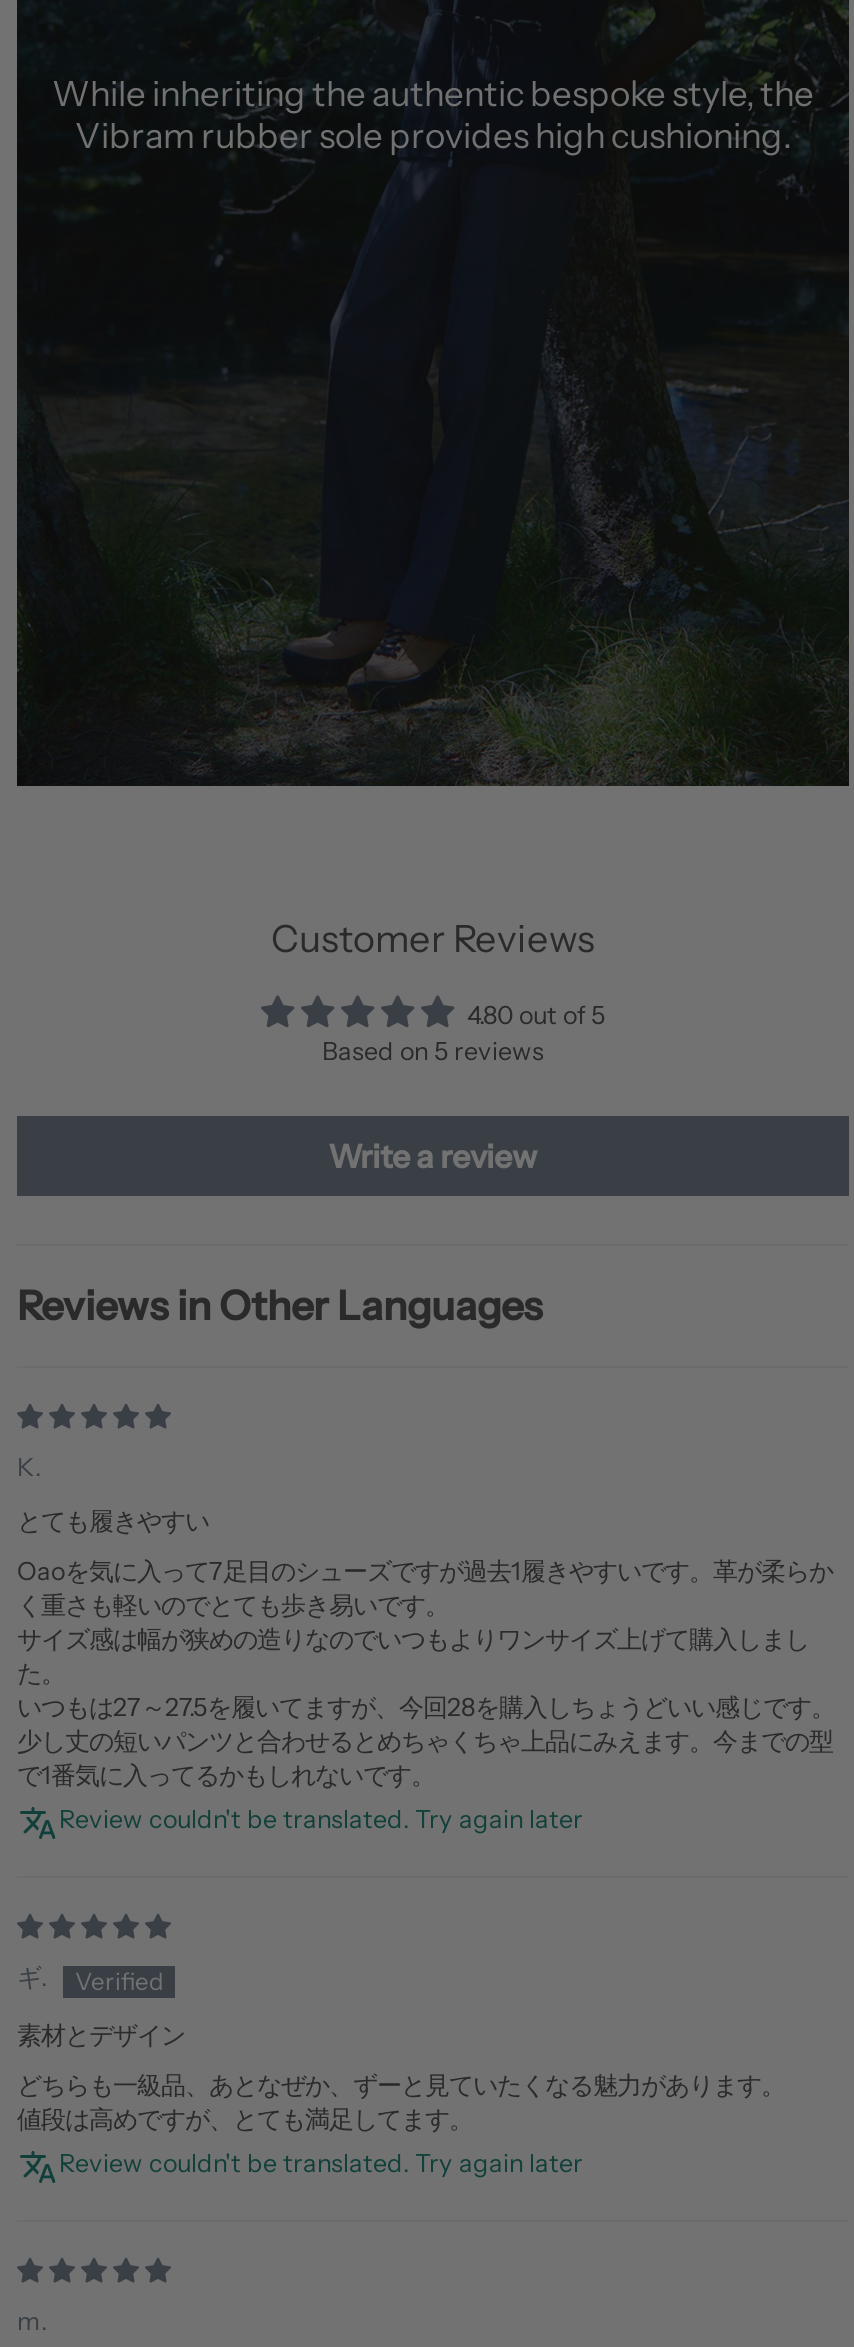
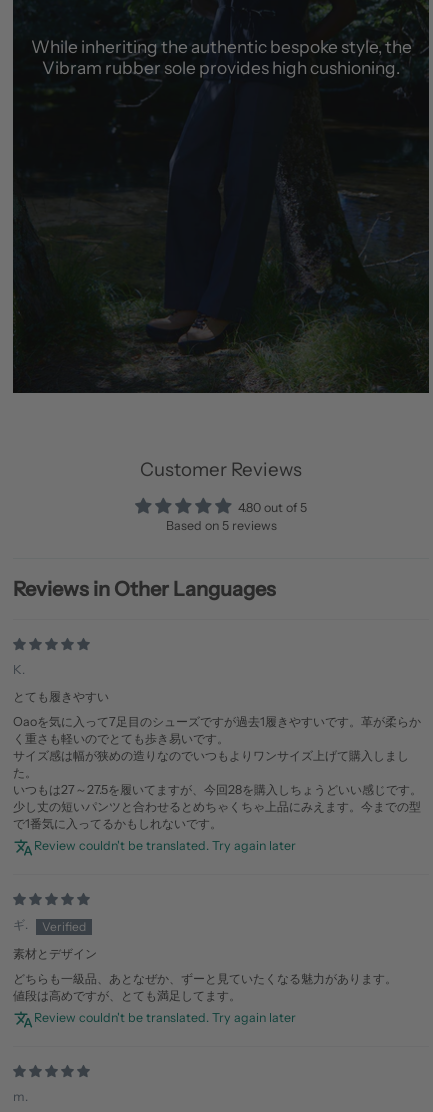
- Write a review
